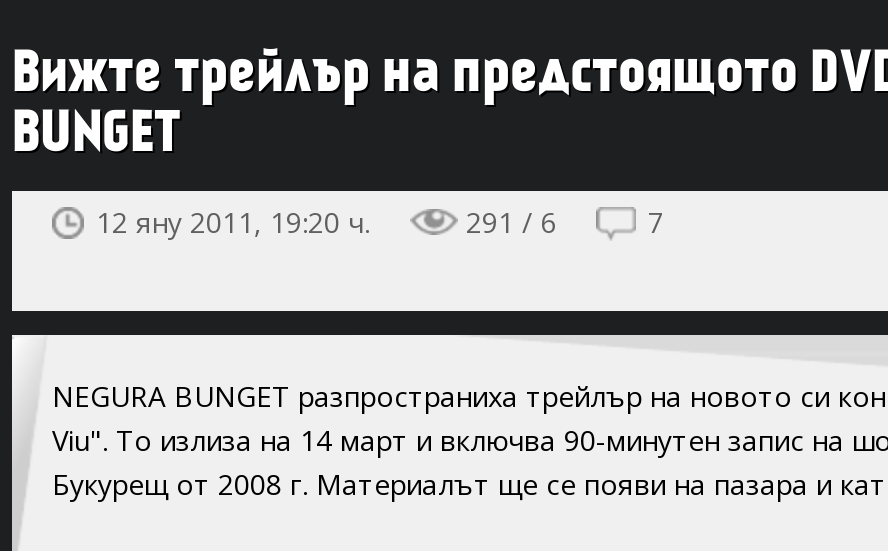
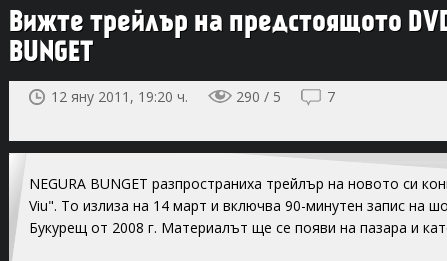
- 291 / 6
+ 290 / 5
